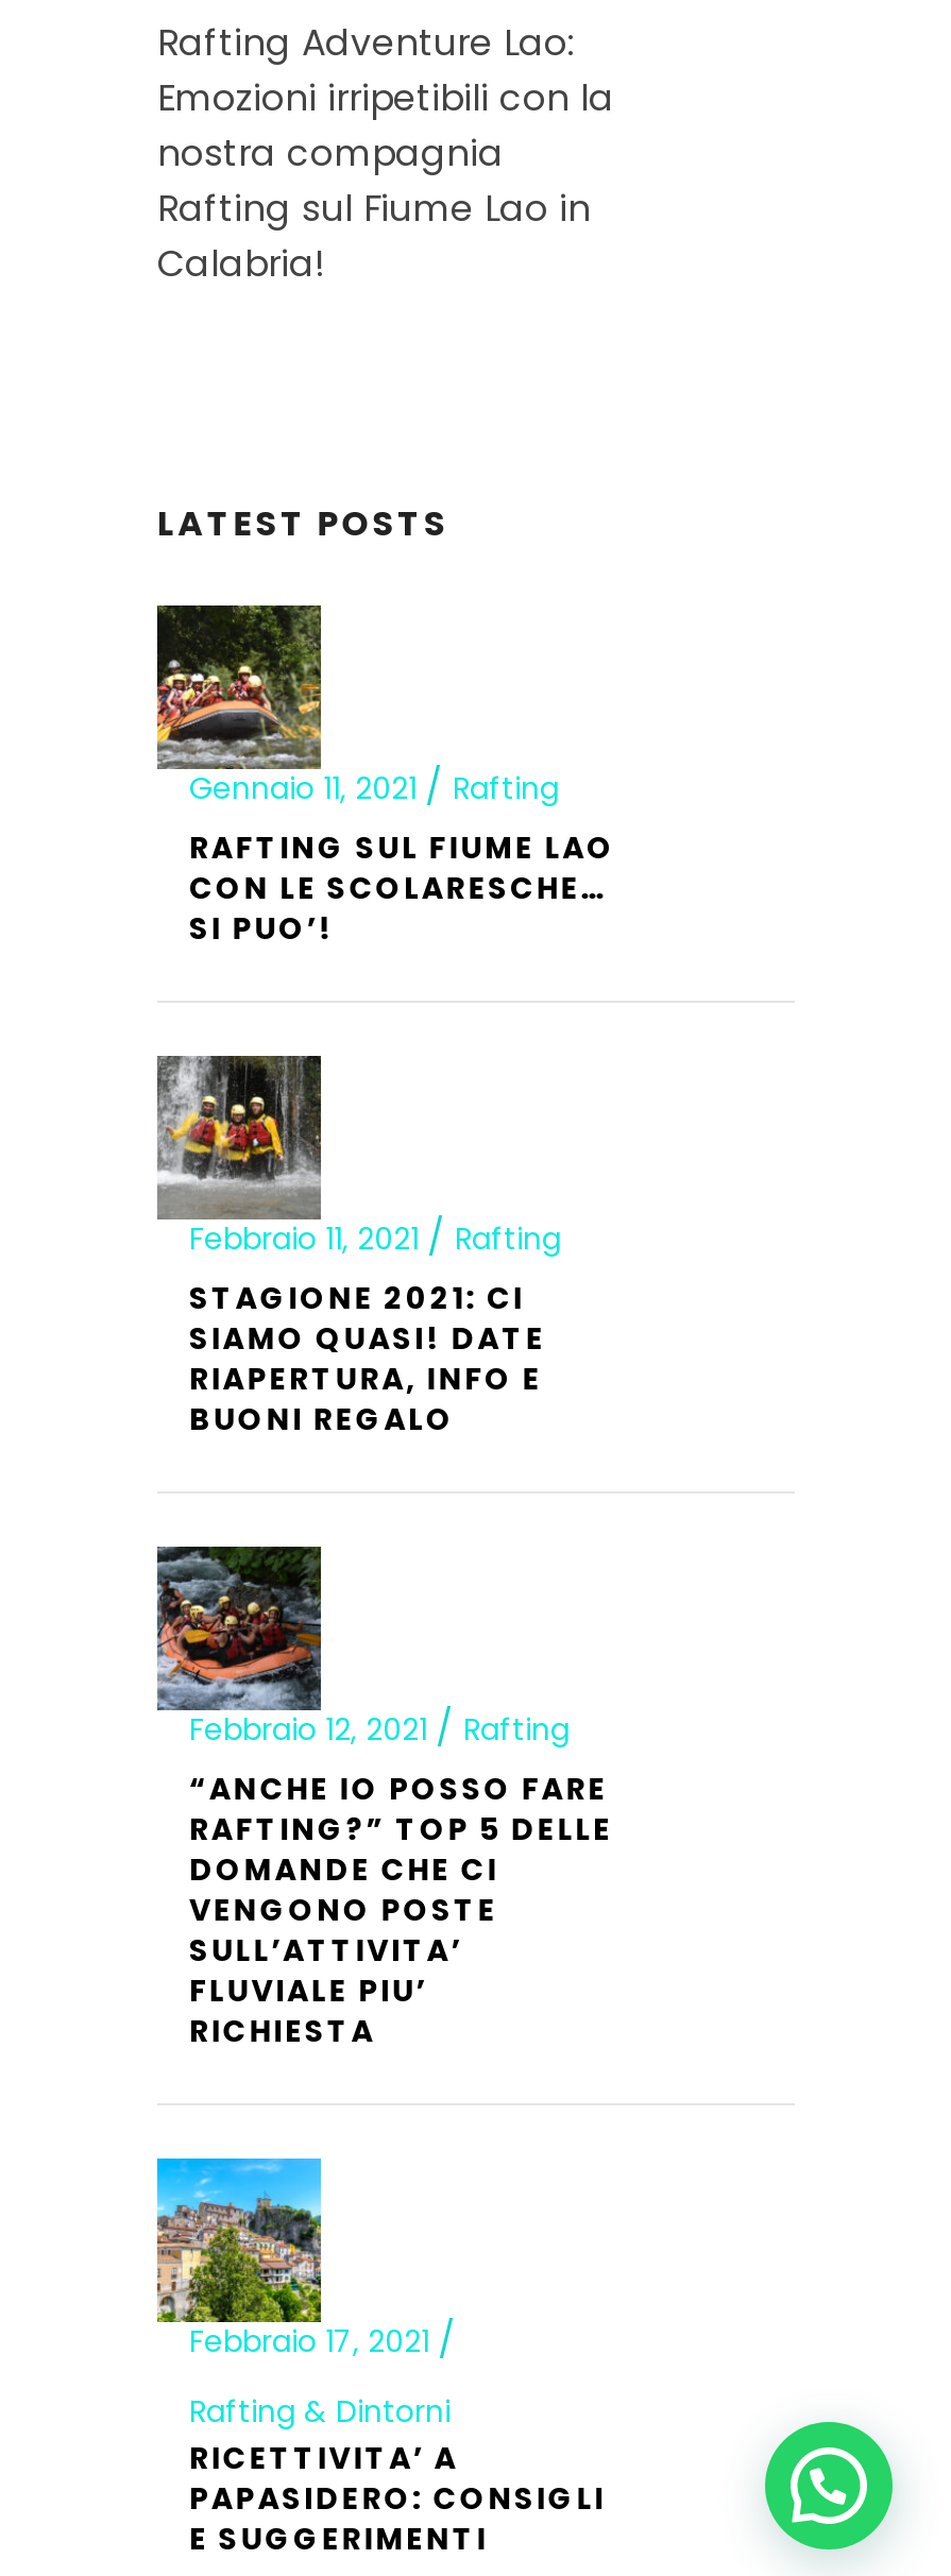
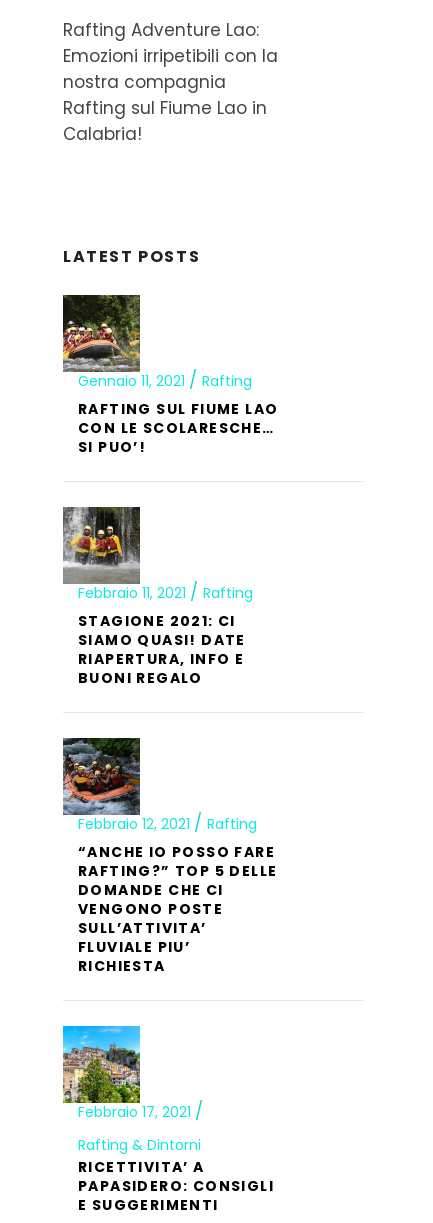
- [image]
